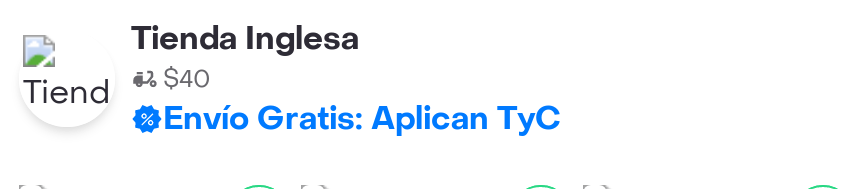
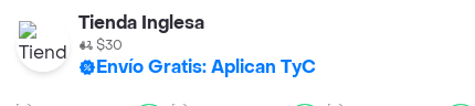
- $40
+ $30
